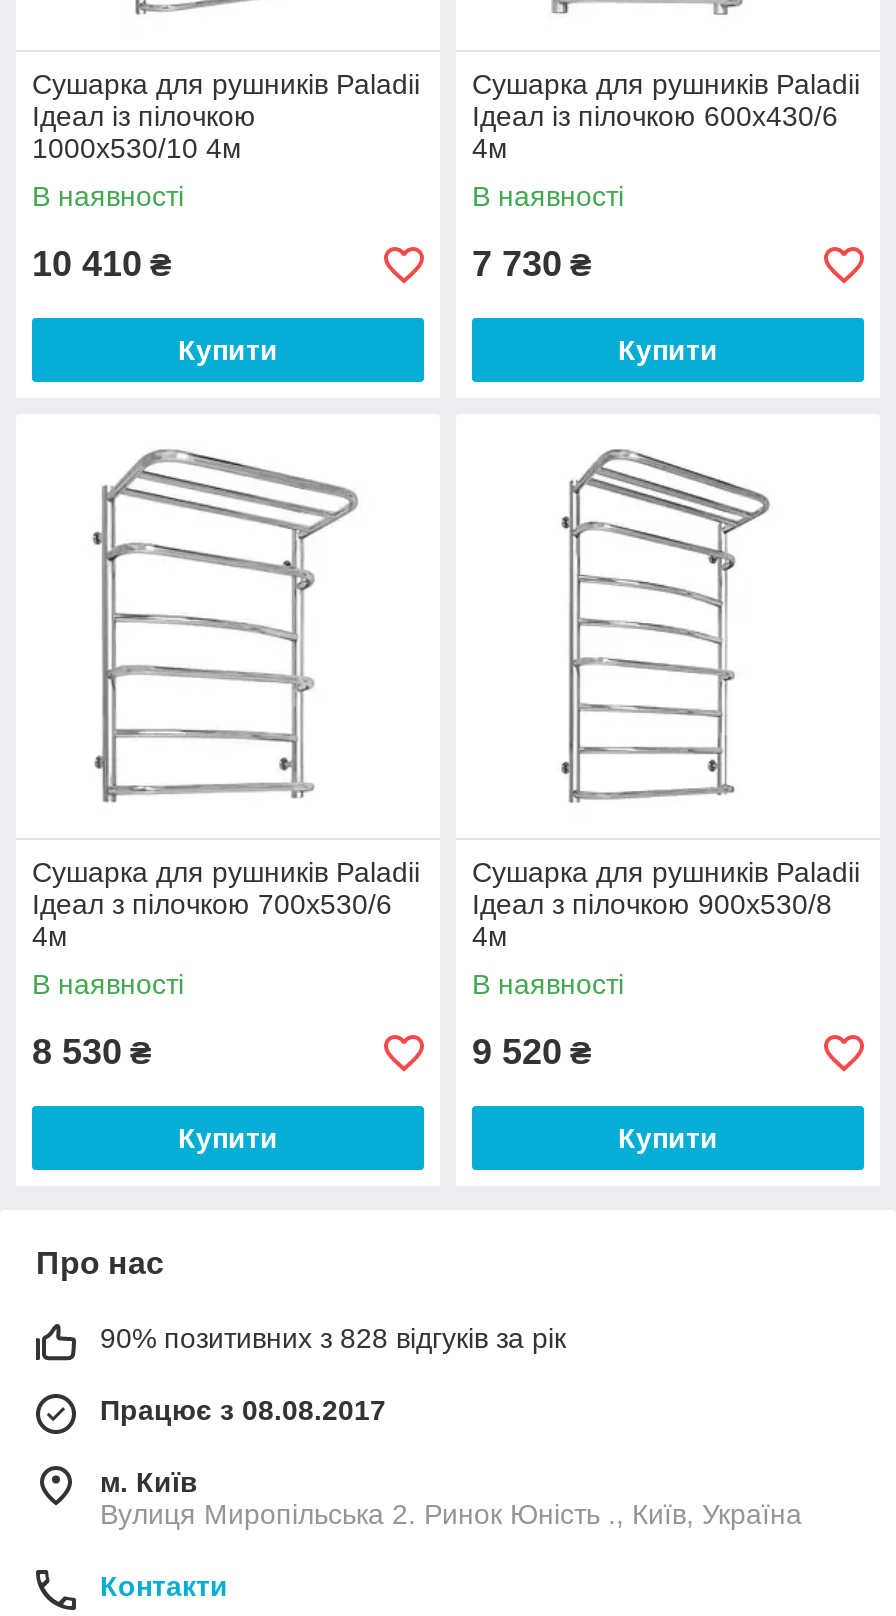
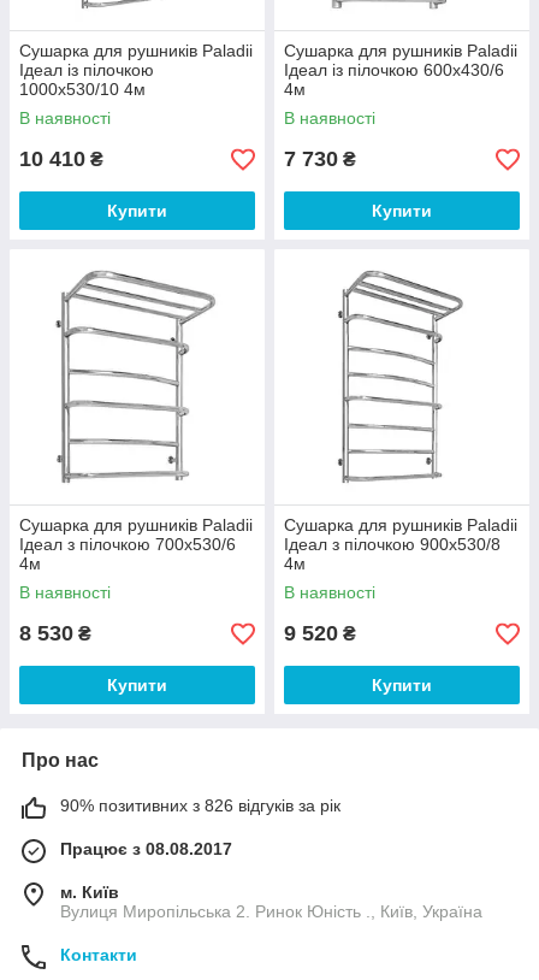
- 90% позитивних з 828 відгуків за рік
+ 90% позитивних з 826 відгуків за рік
